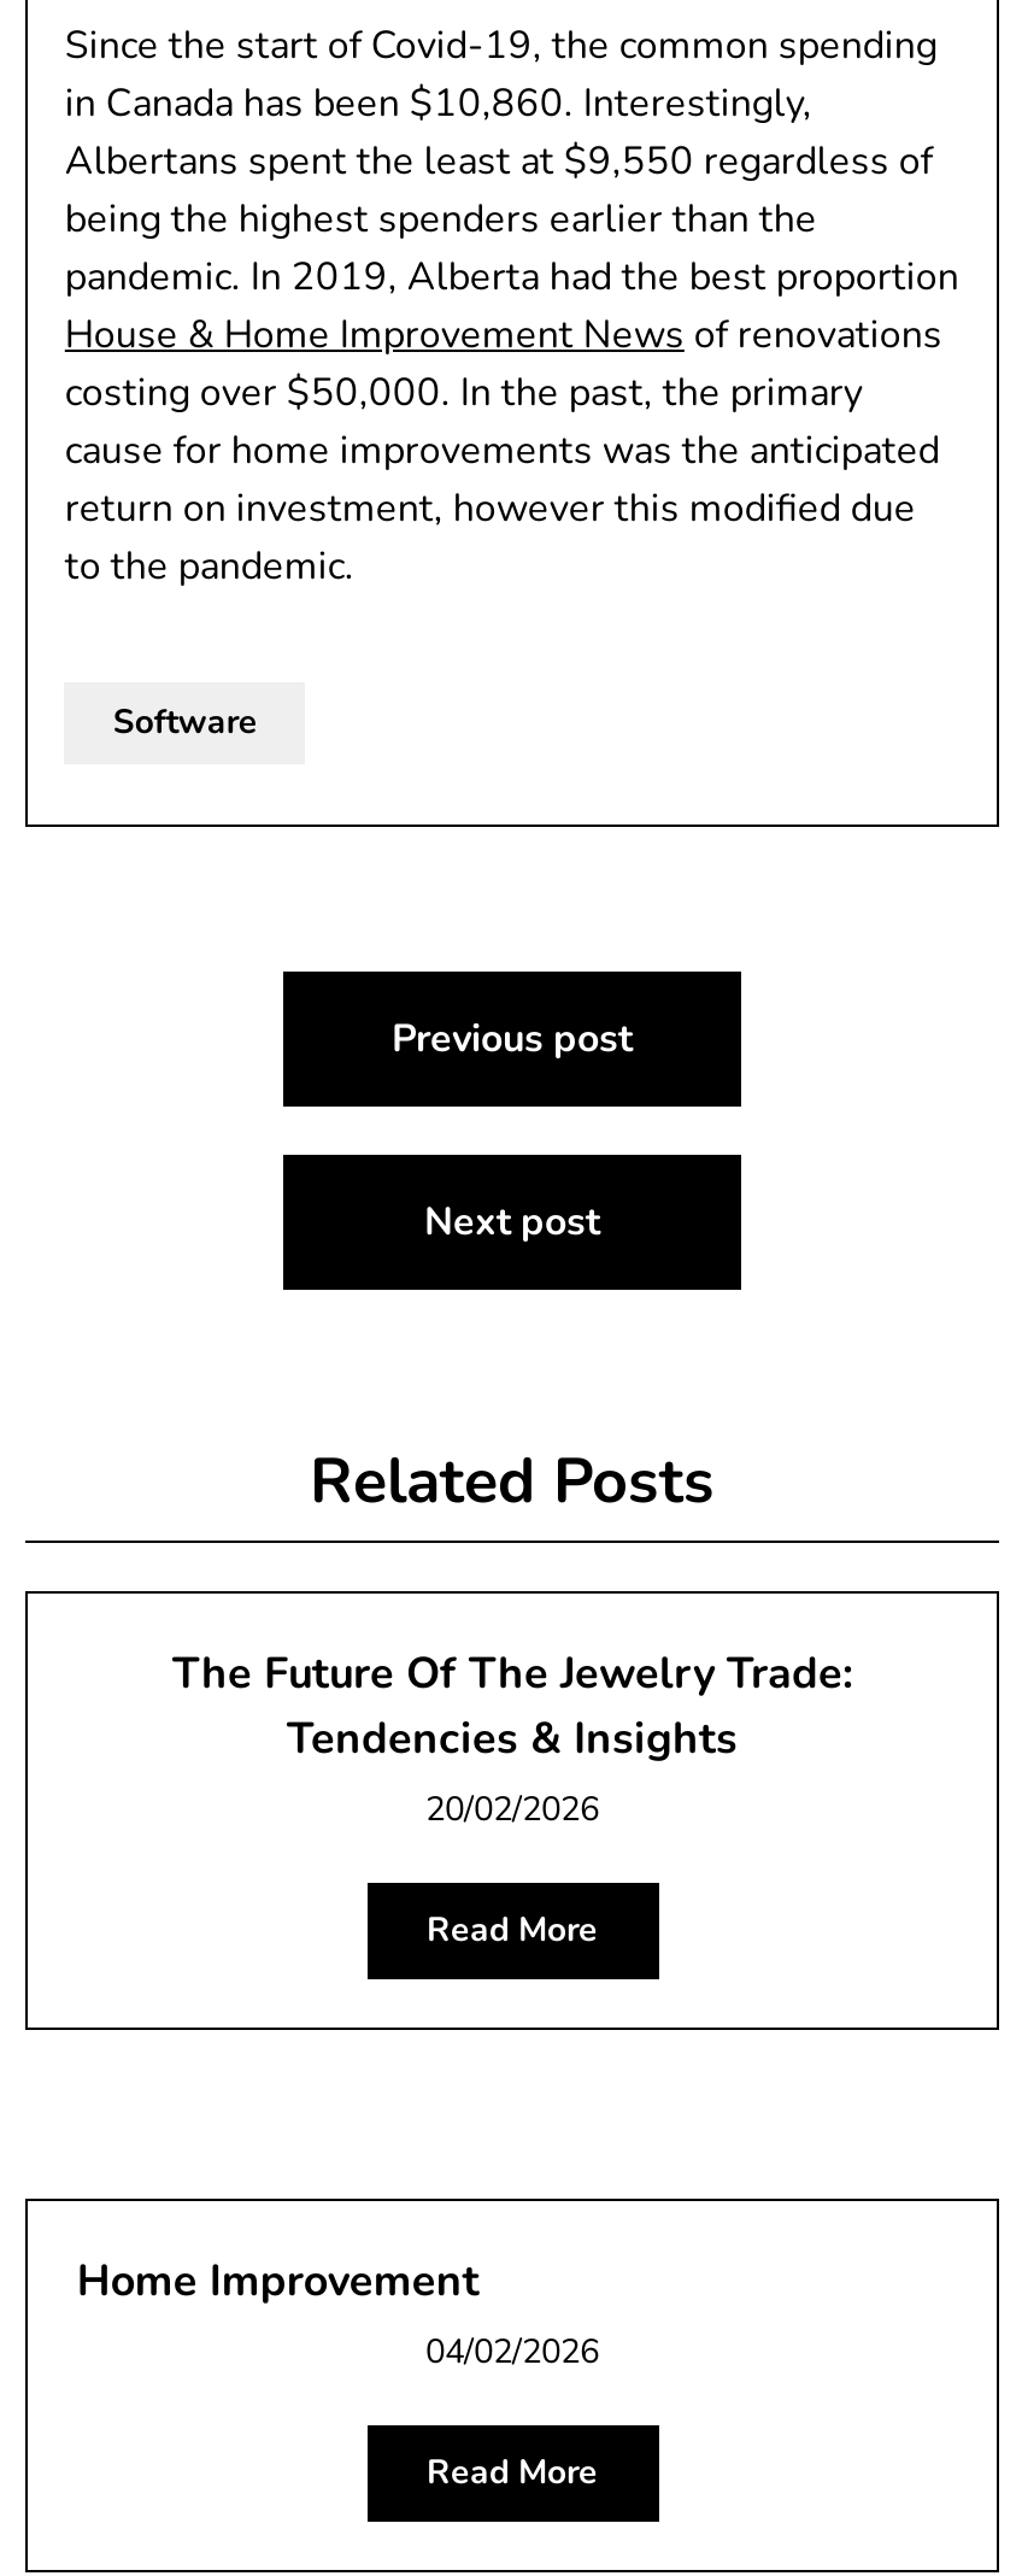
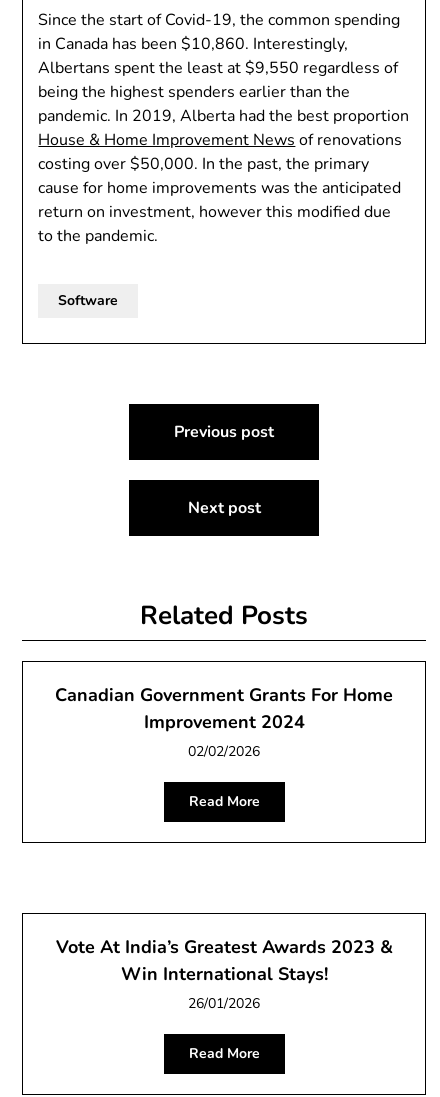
- The Future Of The Jewelry Trade:
- Tendencies & Insights
- 20/02/2026
+ Canadian Government Grants For Home
+ Improvement 2024
+ 02/02/2026

- Home Improvement
- 04/02/2026
+ Vote At India’s Greatest Awards 2023 &
+ Win International Stays!
+ 26/01/2026
